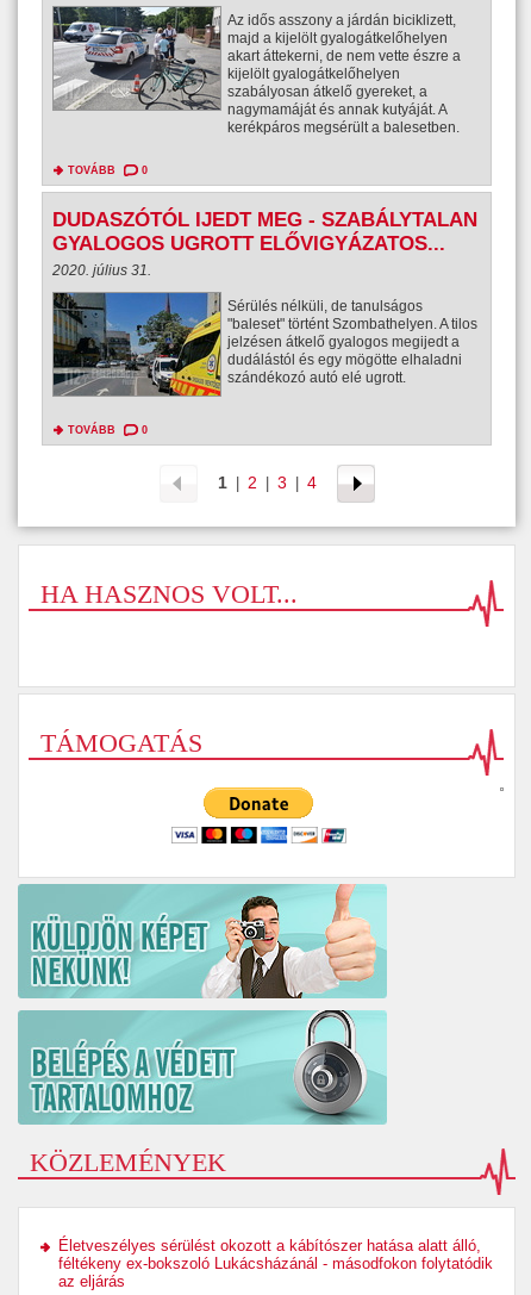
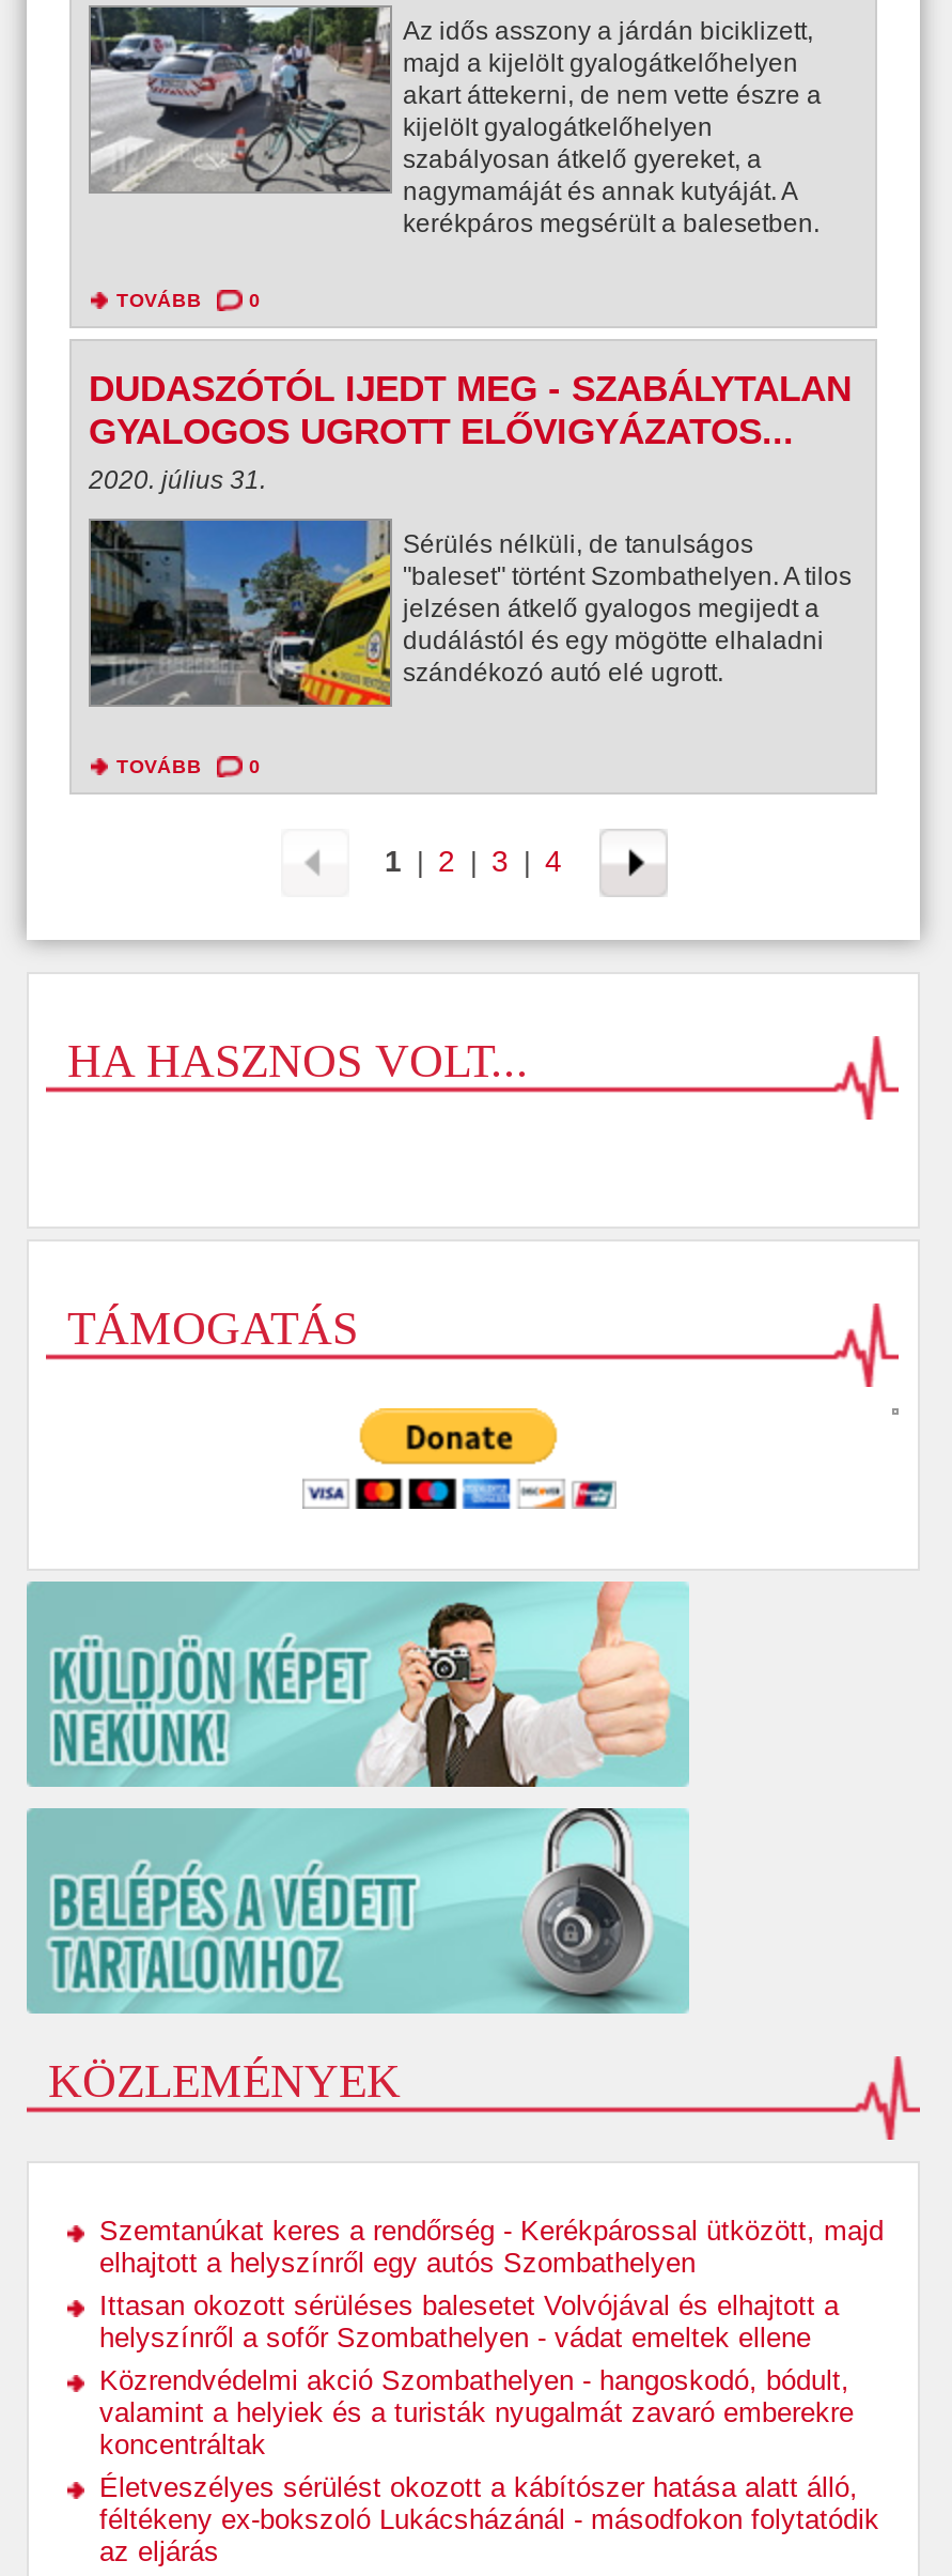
+ Szemtanúkat keres a rendőrség - Kerékpárossal ütközött, majd
+ elhajtott a helyszínről egy autós Szombathelyen
+ Ittasan okozott sérüléses balesetet Volvójával és elhajtott a
+ helyszínről a sofőr Szombathelyen - vádat emeltek ellene
+ Közrendvédelmi akció Szombathelyen - hangoskodó, bódult,
+ valamint a helyiek és a turisták nyugalmát zavaró emberekre
+ koncentráltak
